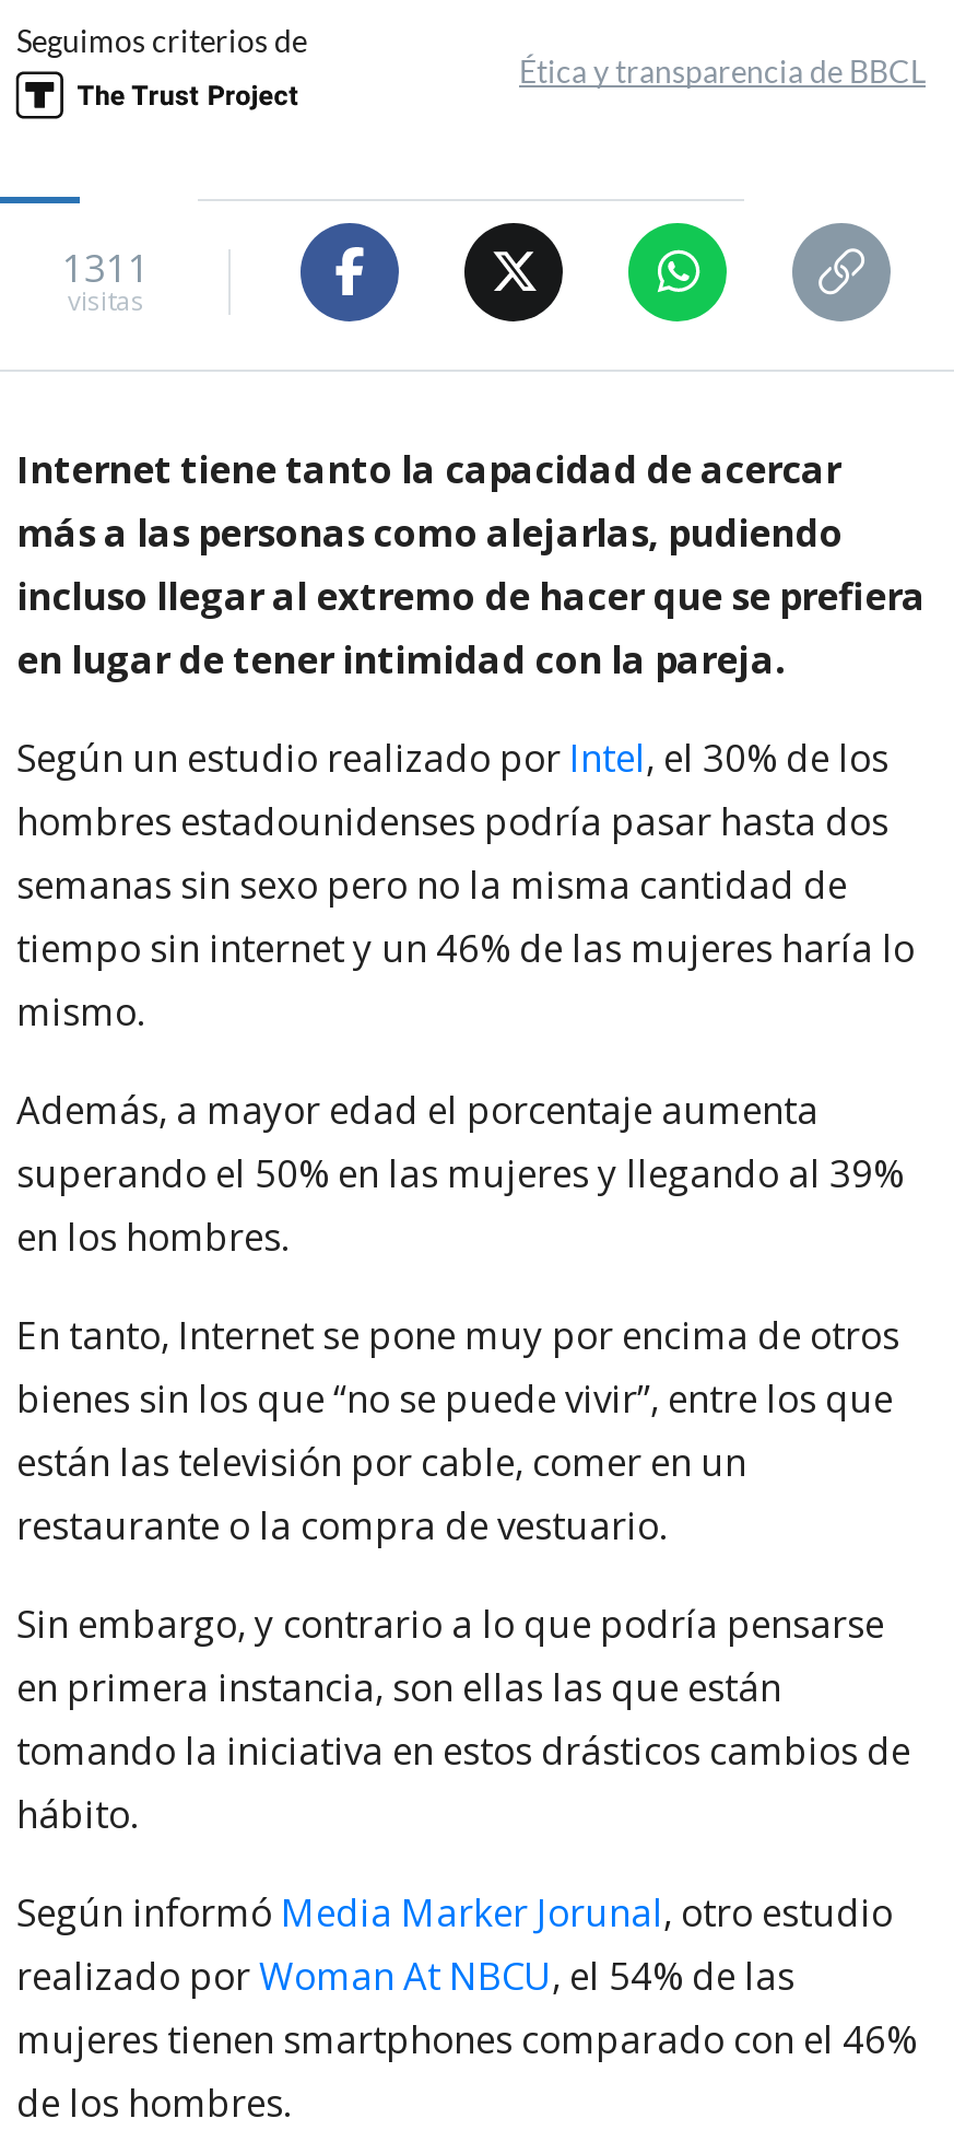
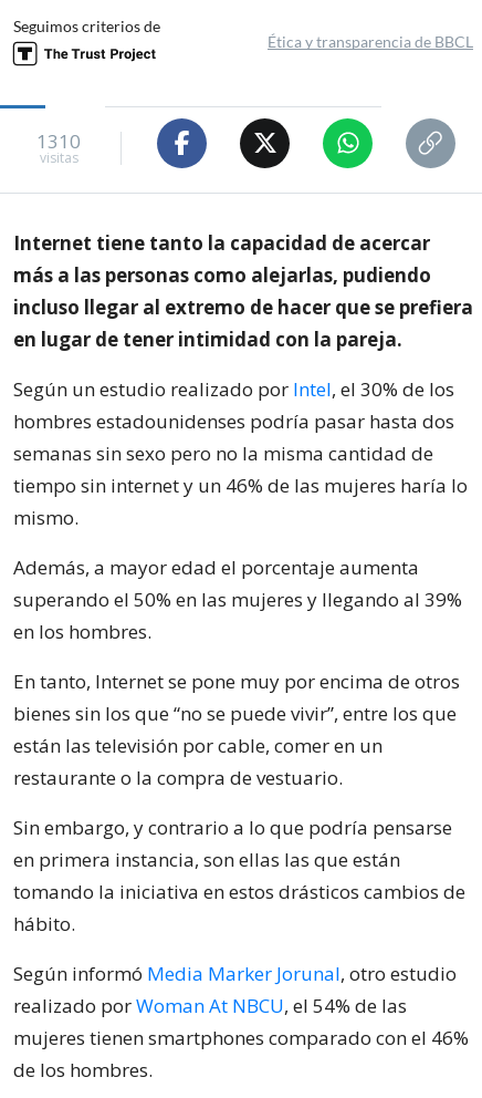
- 1311
+ 1310
